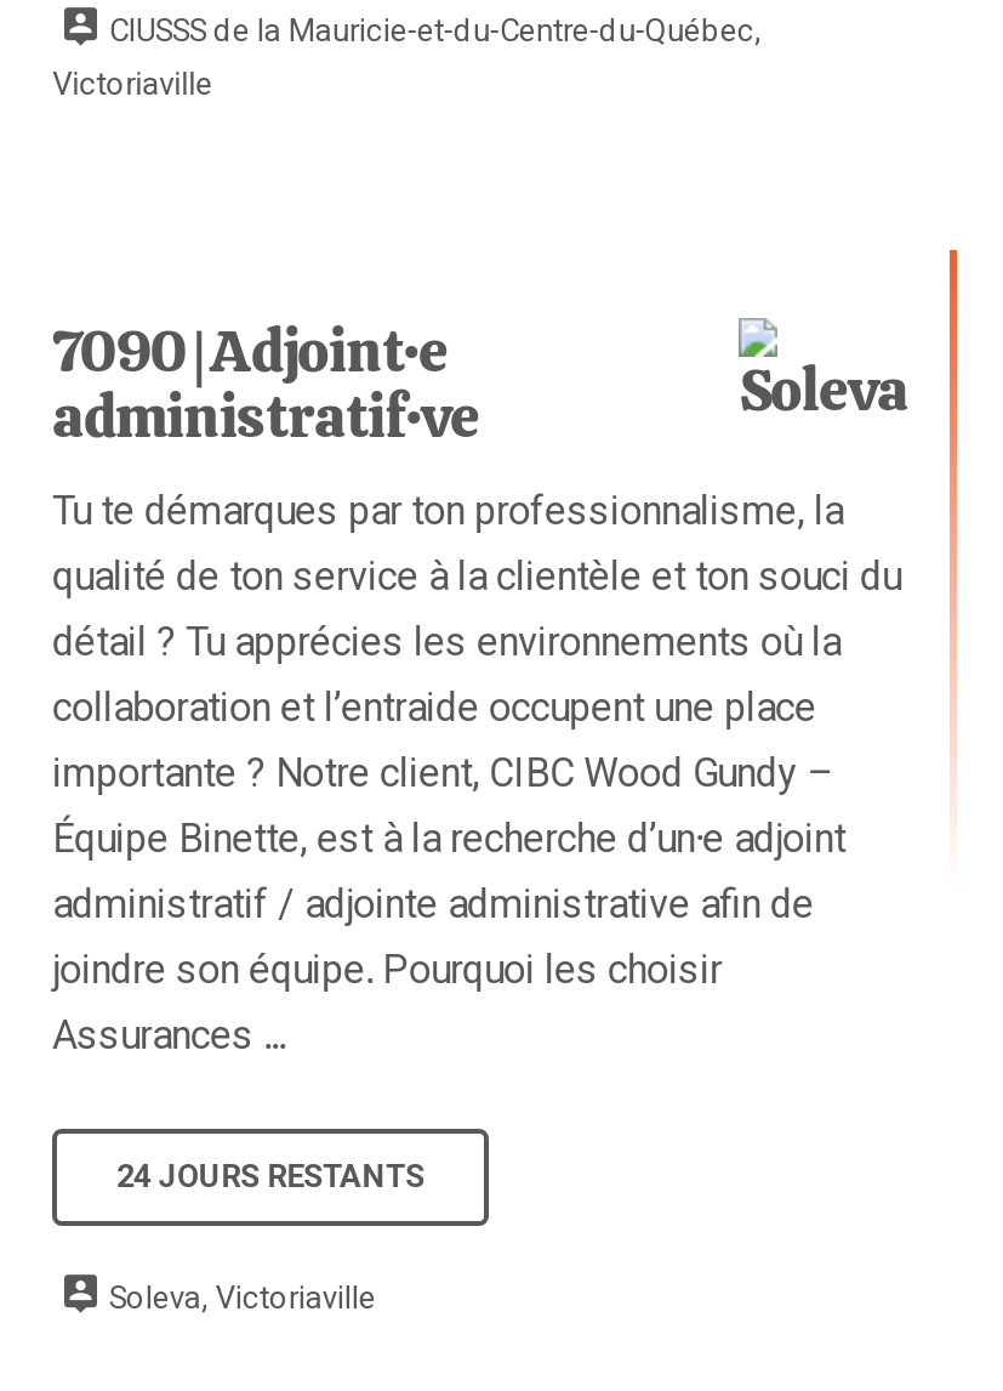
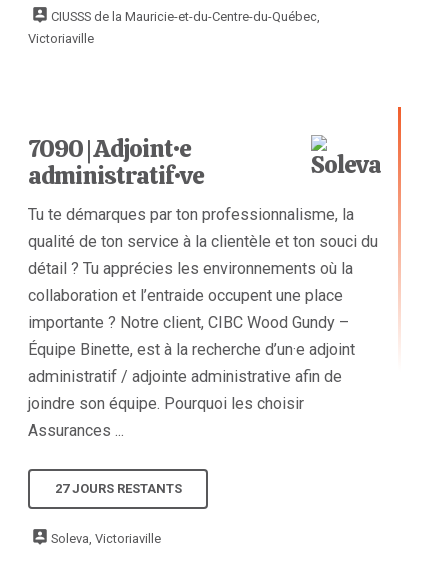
- 24 JOURS RESTANTS
+ 27 JOURS RESTANTS
